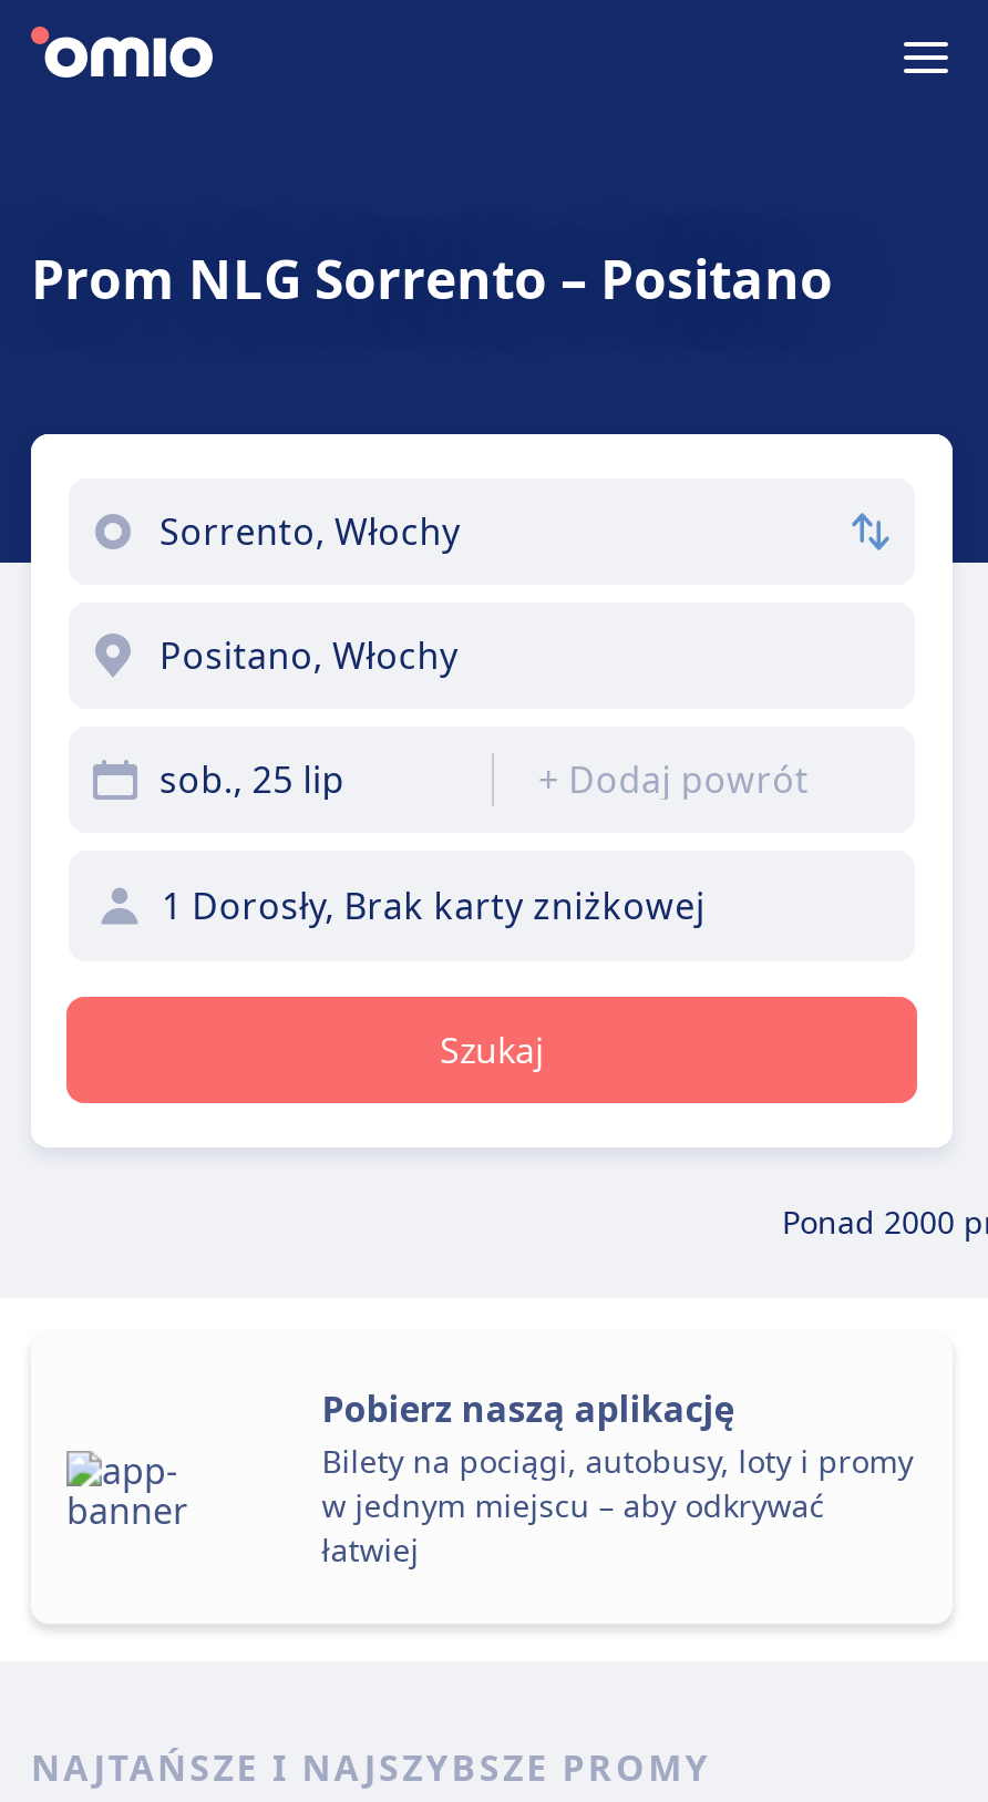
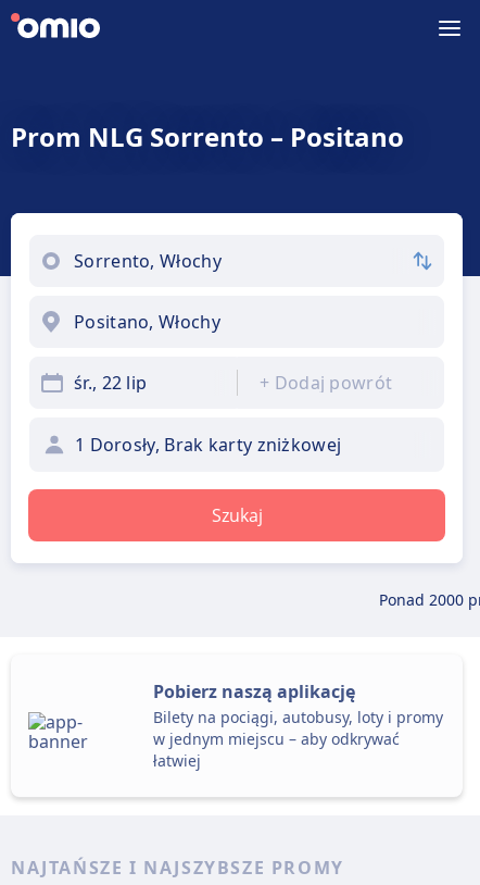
- sob., 25 lip
+ śr., 22 lip
